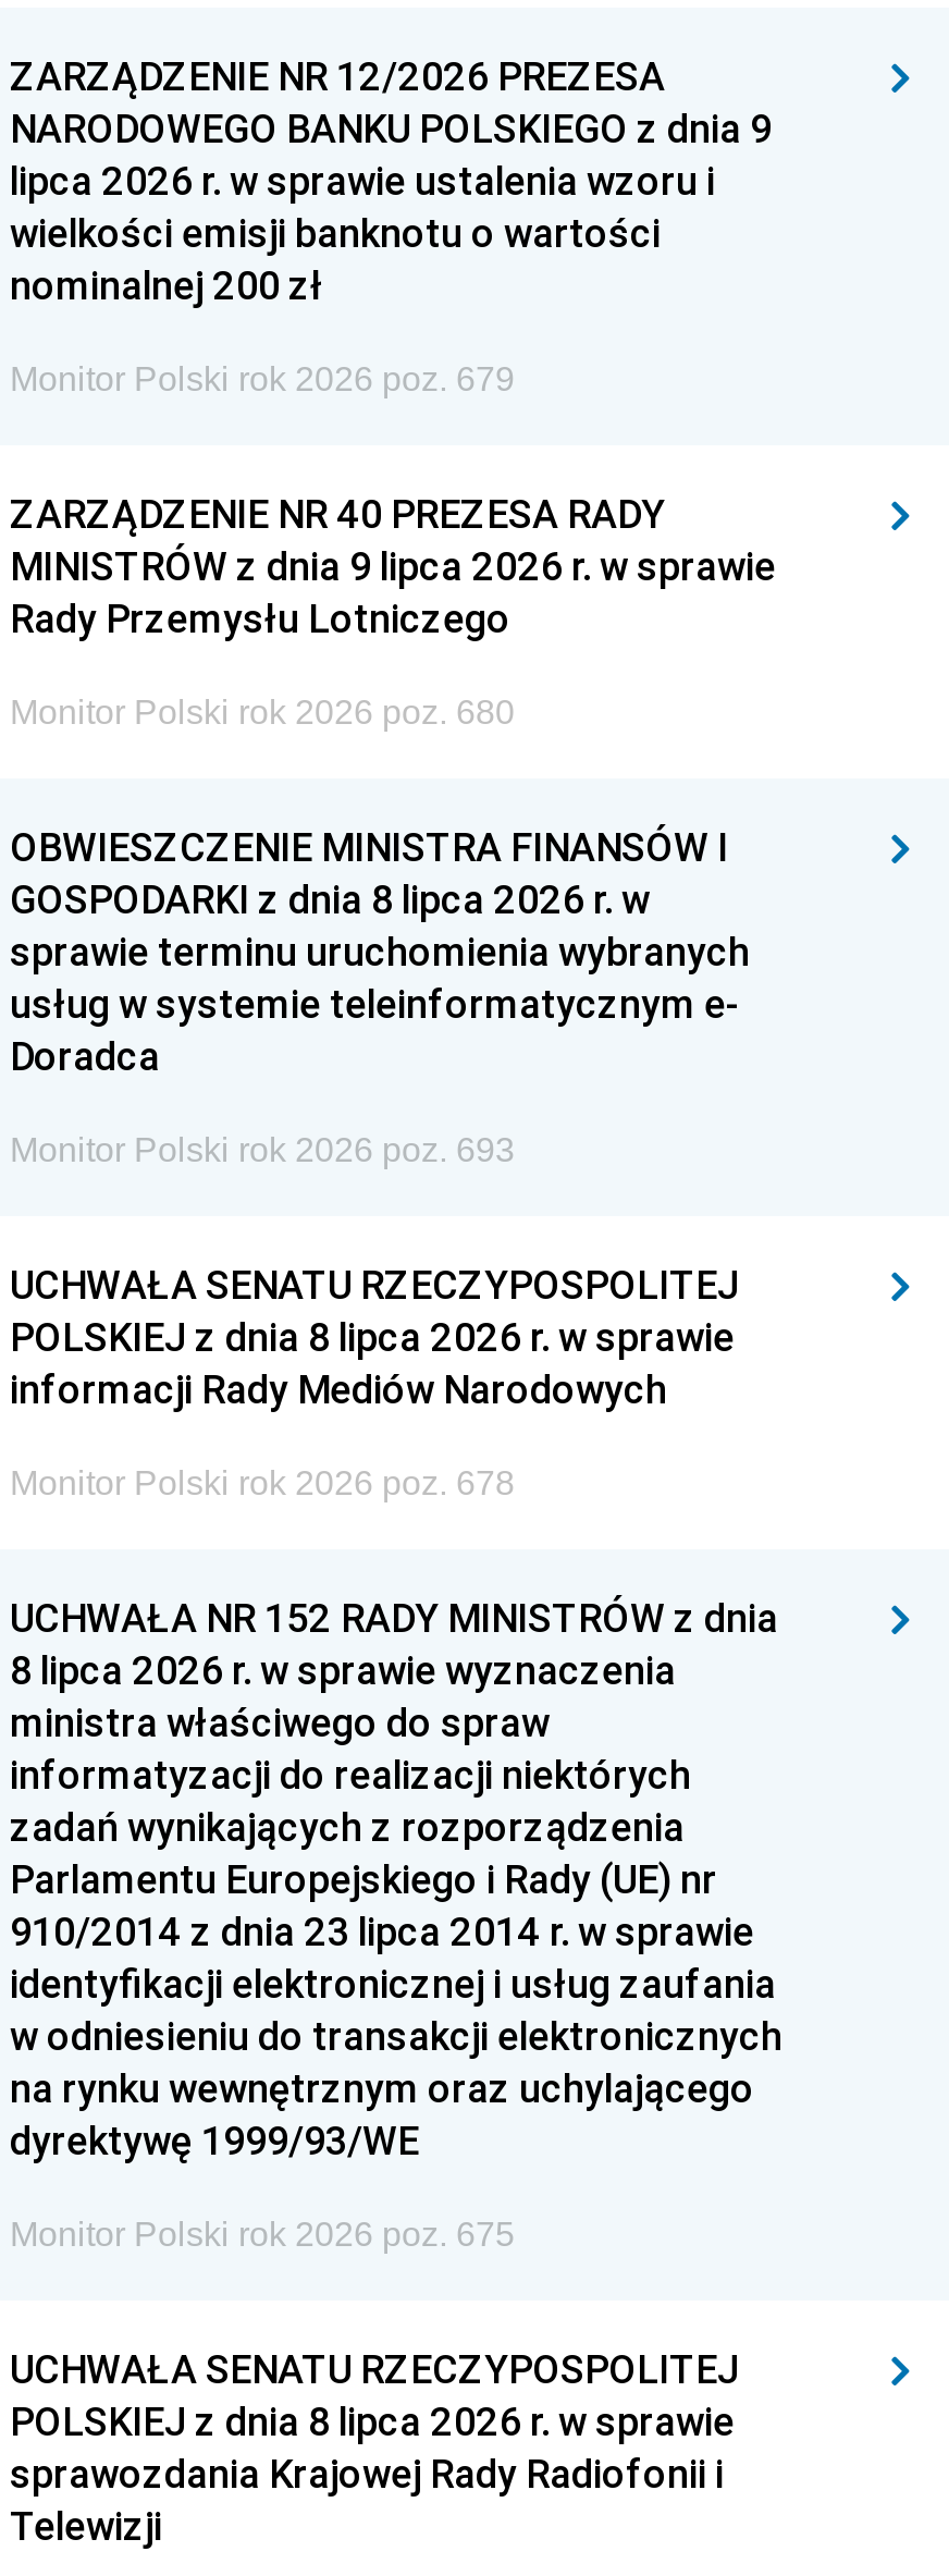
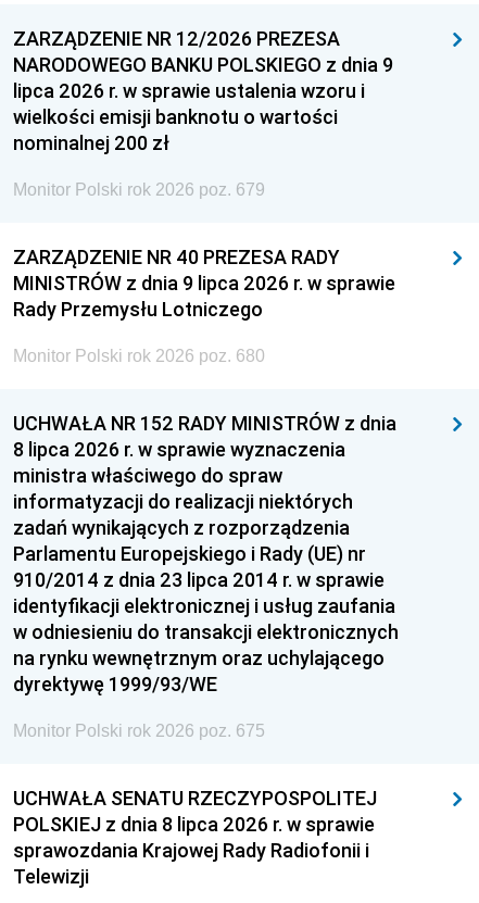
- OBWIESZCZENIE MINISTRA FINANSÓW I
- GOSPODARKI z dnia 8 lipca 2026 r. w
- sprawie terminu uruchomienia wybranych
- usług w systemie teleinformatycznym e-
- Doradca
- Monitor Polski rok 2026 poz. 693
- UCHWAŁA SENATU RZECZYPOSPOLITEJ
- POLSKIEJ z dnia 8 lipca 2026 r. w sprawie
- informacji Rady Mediów Narodowych
- Monitor Polski rok 2026 poz. 678
